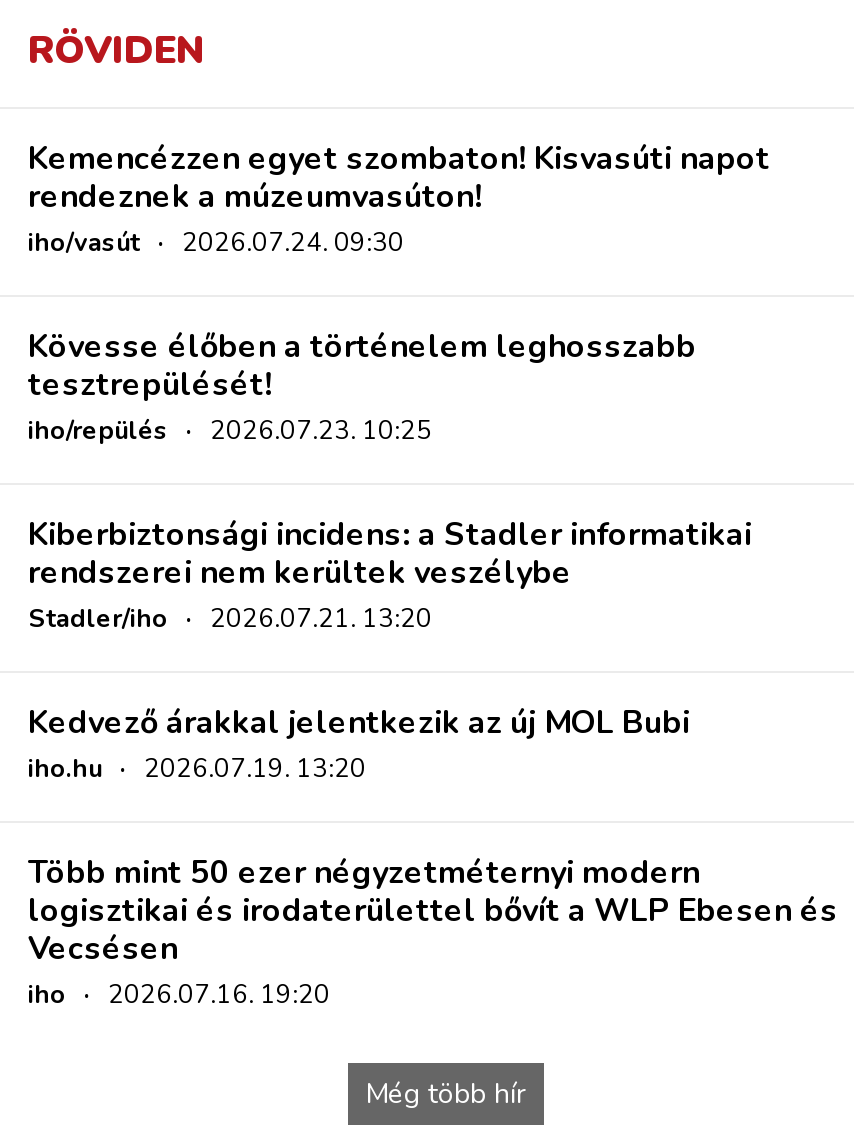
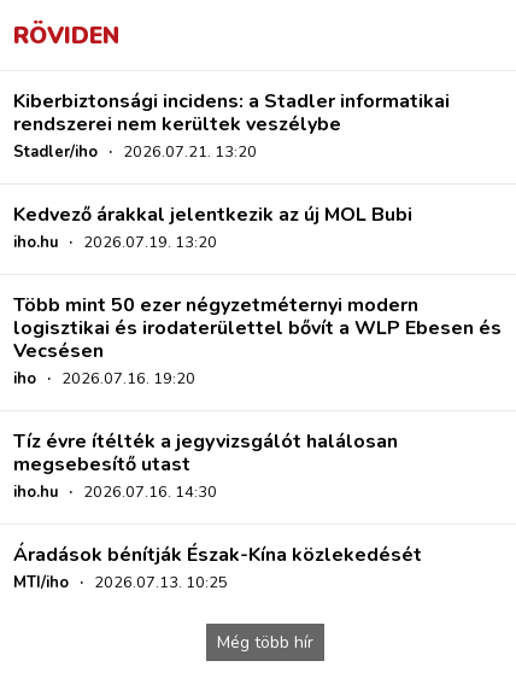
- Kemencézzen egyet szombaton! Kisvasúti napot
- rendeznek a múzeumvasúton!
- iho/vasút · 2026.07.24. 09:30
- Kövesse élőben a történelem leghosszabb
- tesztrepülését!
- iho/repülés · 2026.07.23. 10:25

moved up: Kiberbiztonsági incidens: a Stadler informatikai | rendszerei nem kerültek veszélybe | Stadler/iho · 2026.07.21. 13:20 | ... | Vecsésen | iho · 2026.07.16. 19:20

+ Tíz évre ítélték a jegyvizsgálót halálosan
+ megsebesítő utast
+ iho.hu · 2026.07.16. 14:30
+ Áradások bénítják Észak-Kína közlekedését
+ MTI/iho · 2026.07.13. 10:25
